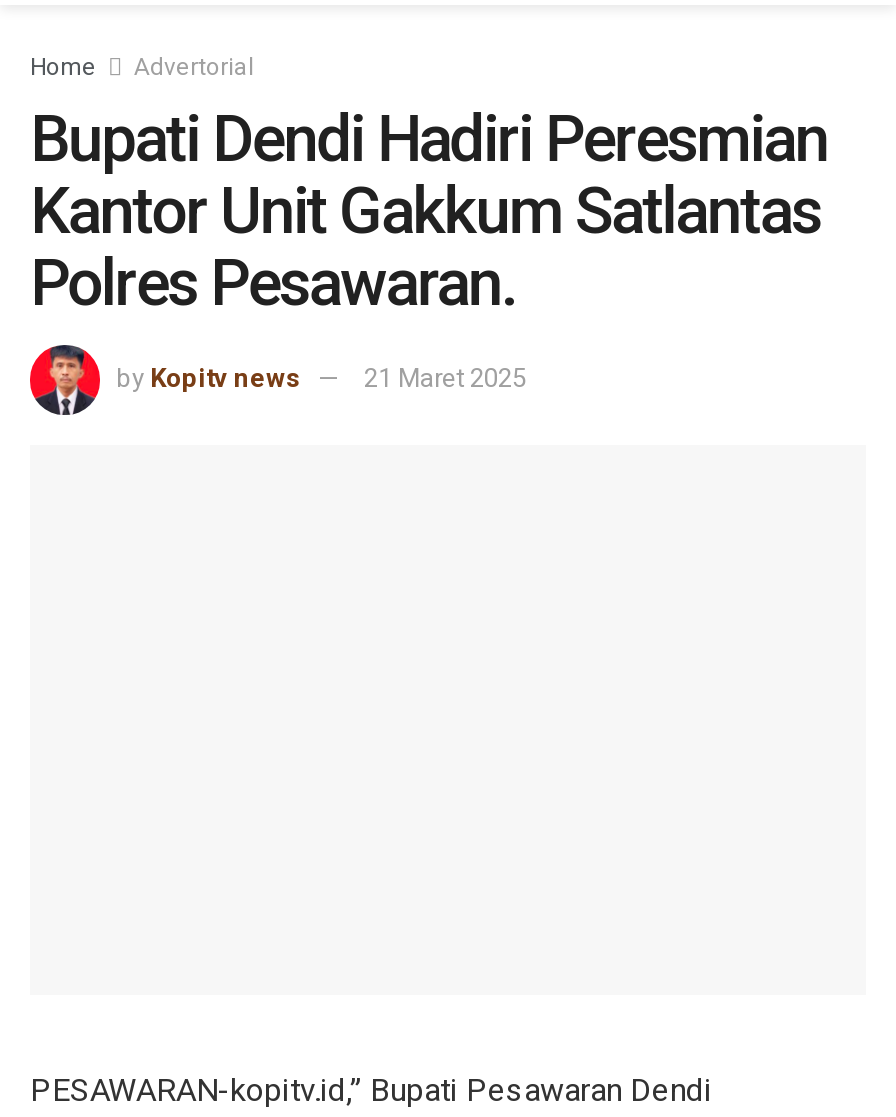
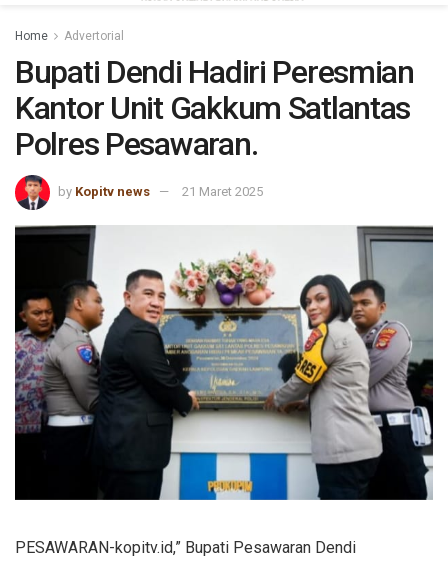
+ [image]
